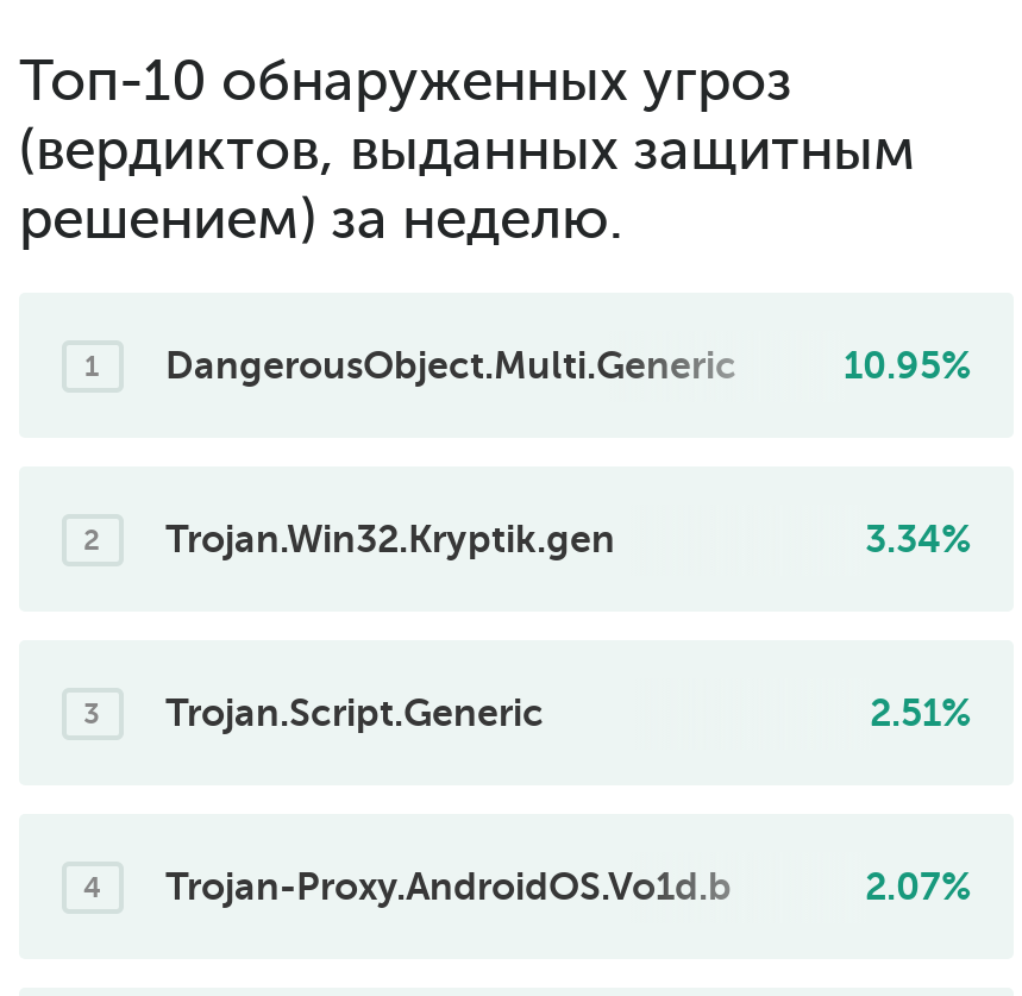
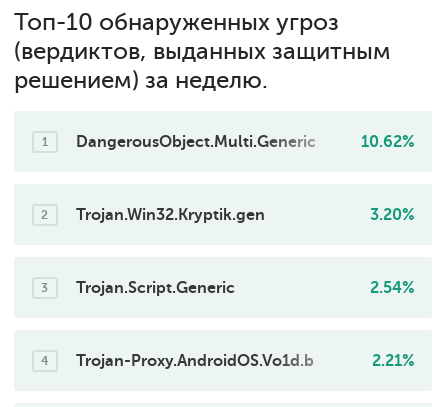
- 10.95%
+ 10.62%

- 3.34%
+ 3.20%

- 2.51%
+ 2.54%

- 2.07%
+ 2.21%
